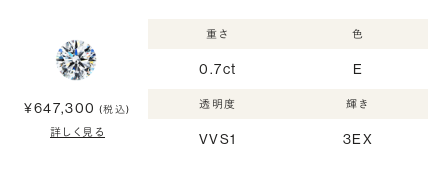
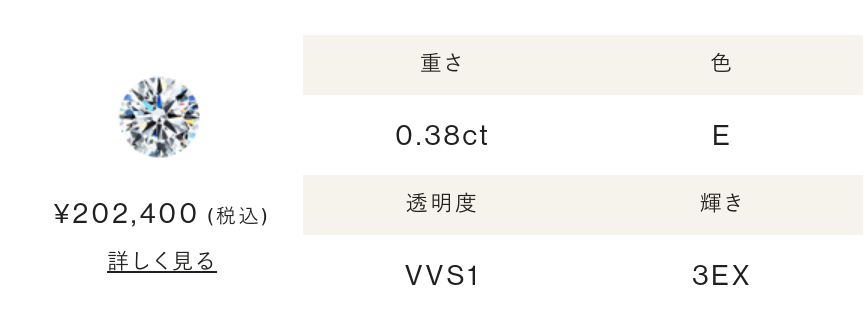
- 0.7ct
+ 0.38ct

- ¥647,300 (税込)
+ ¥202,400 (税込)
